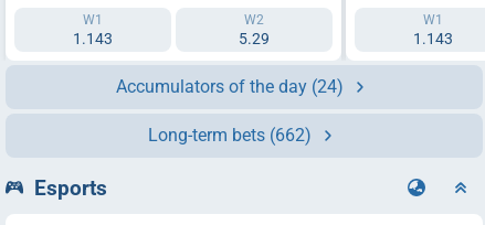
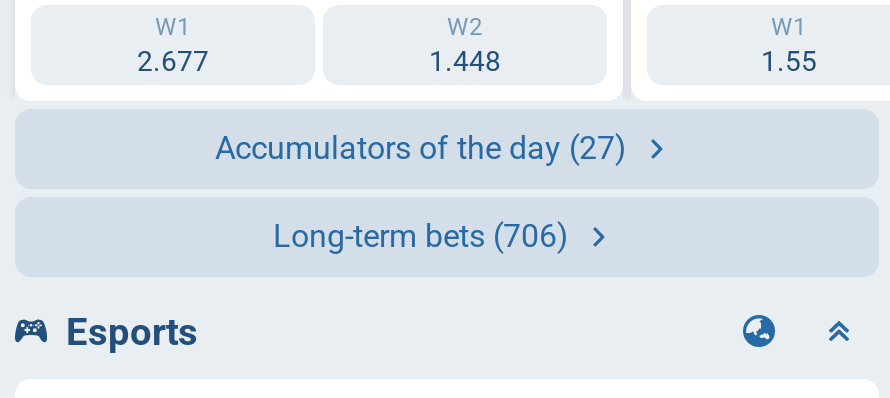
- 1.143
+ 2.677

- 5.29
+ 1.448

- 1.143
+ 1.55

- Accumulators of the day (24)
+ Accumulators of the day (27)

- Long-term bets (662)
+ Long-term bets (706)
